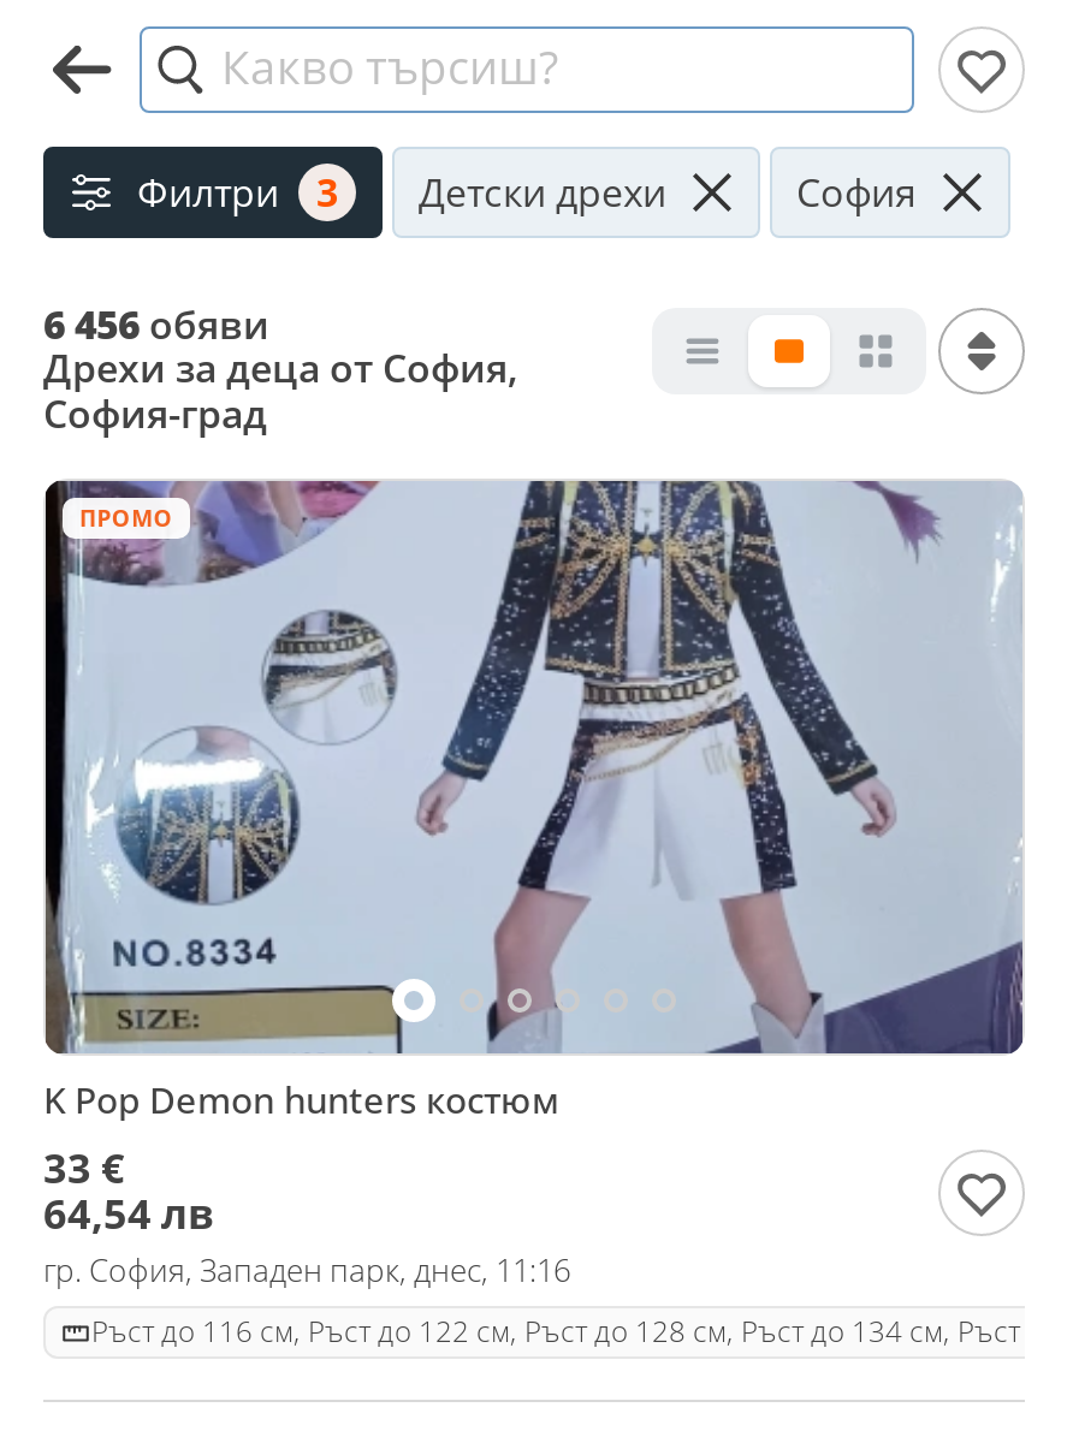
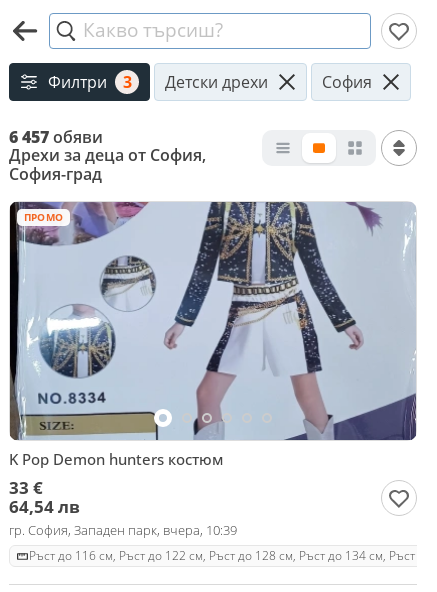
- 6 456 обяви
+ 6 457 обяви

- гр. София, Западен парк, днес, 11:16
+ гр. София, Западен парк, вчера, 10:39
